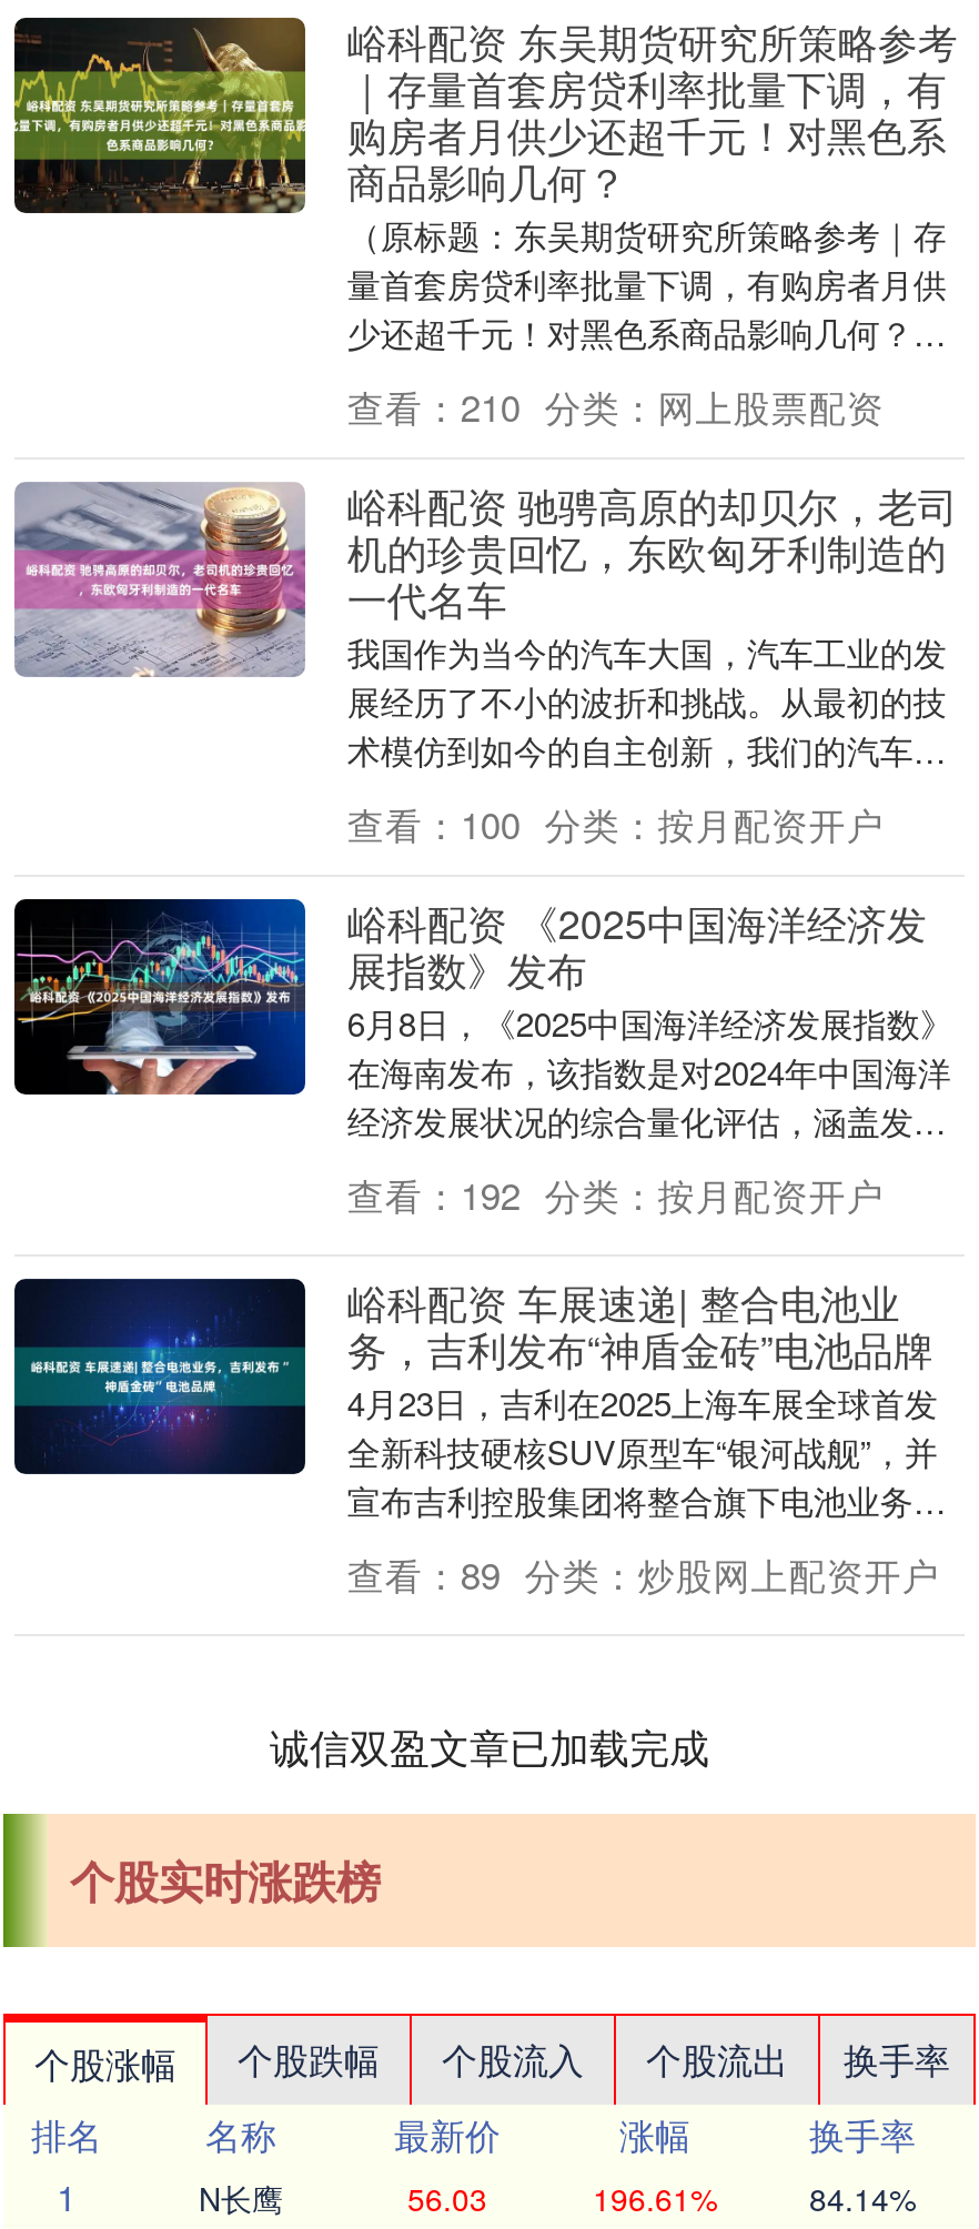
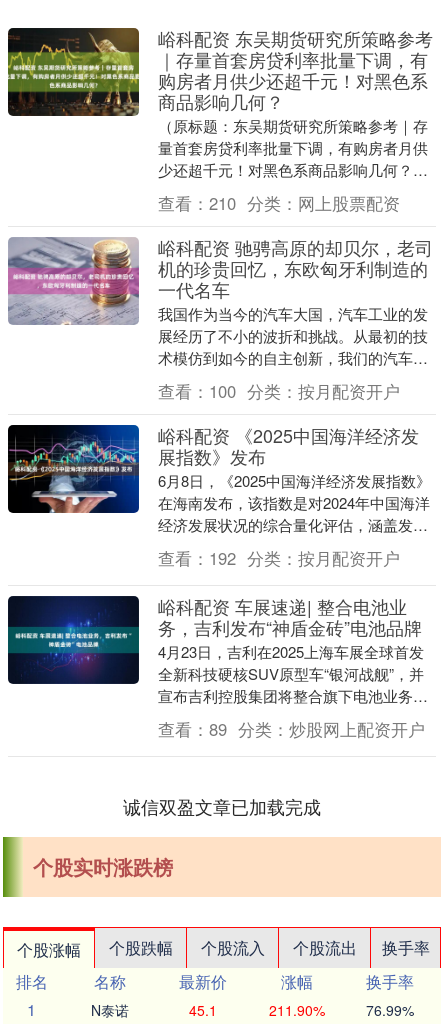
- N长鹰
+ N泰诺

- 56.03
+ 45.1

- 196.61%
+ 211.90%

- 84.14%
+ 76.99%
